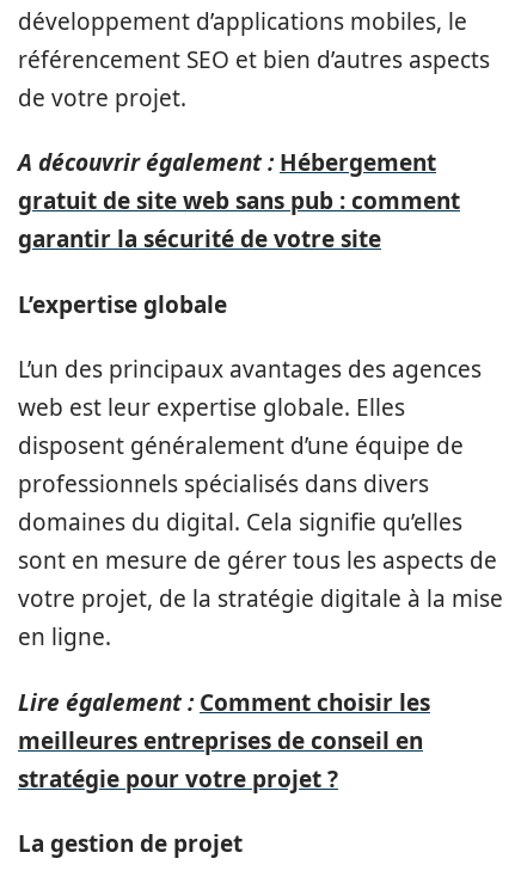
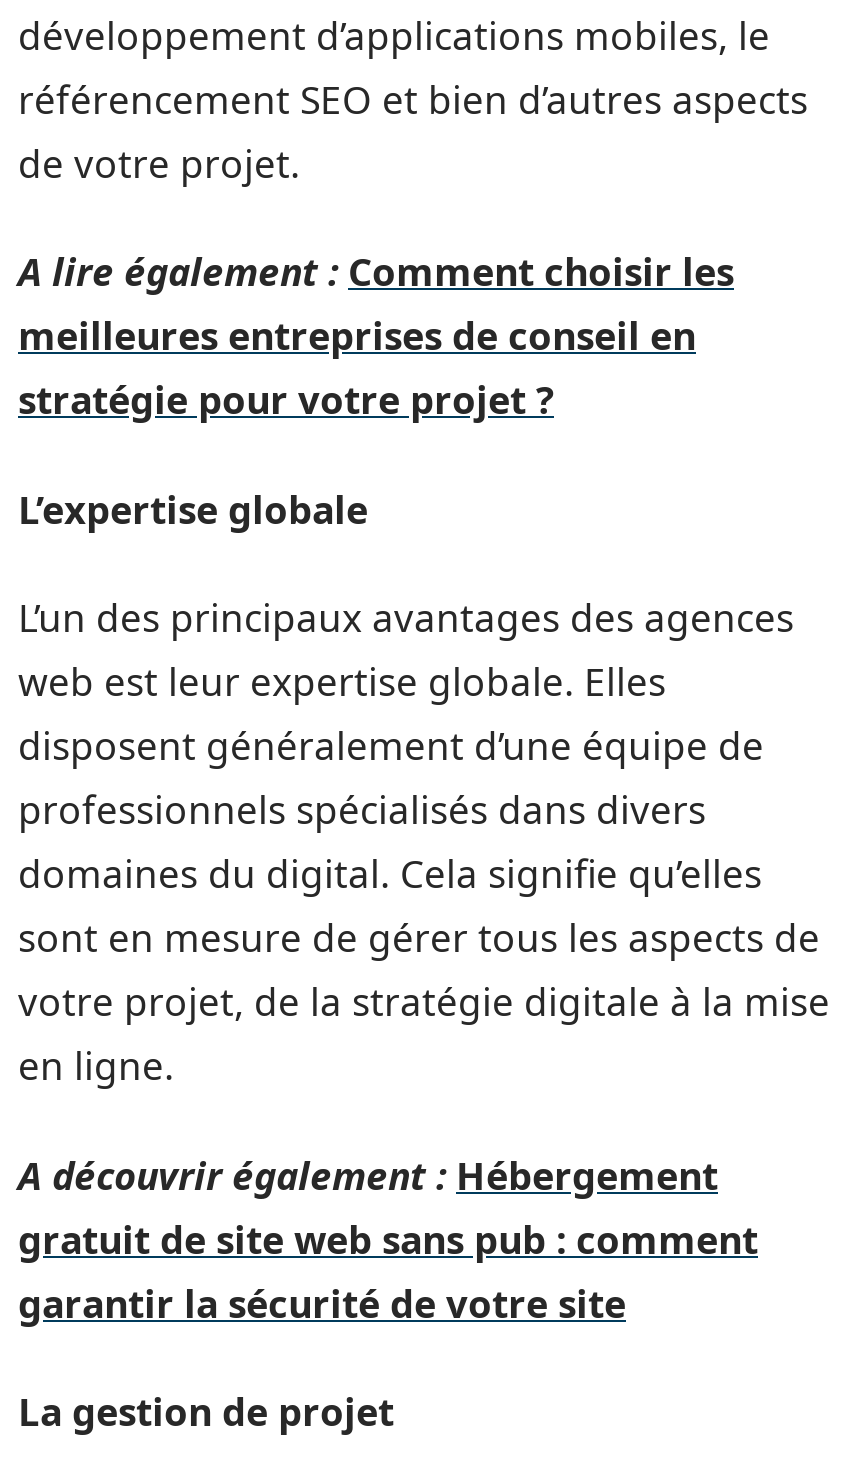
+ A lire également : Comment choisir les

moved down: A découvrir également : Hébergement | gratuit de site web sans pub : comment | garantir la sécurité de votre site

- Lire également : Comment choisir les

moved up: meilleures entreprises de conseil en | stratégie pour votre projet ?
